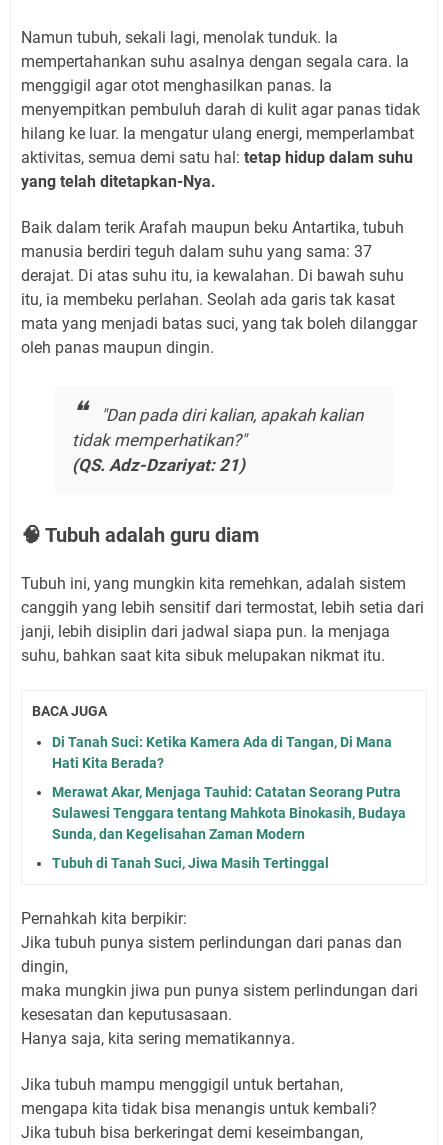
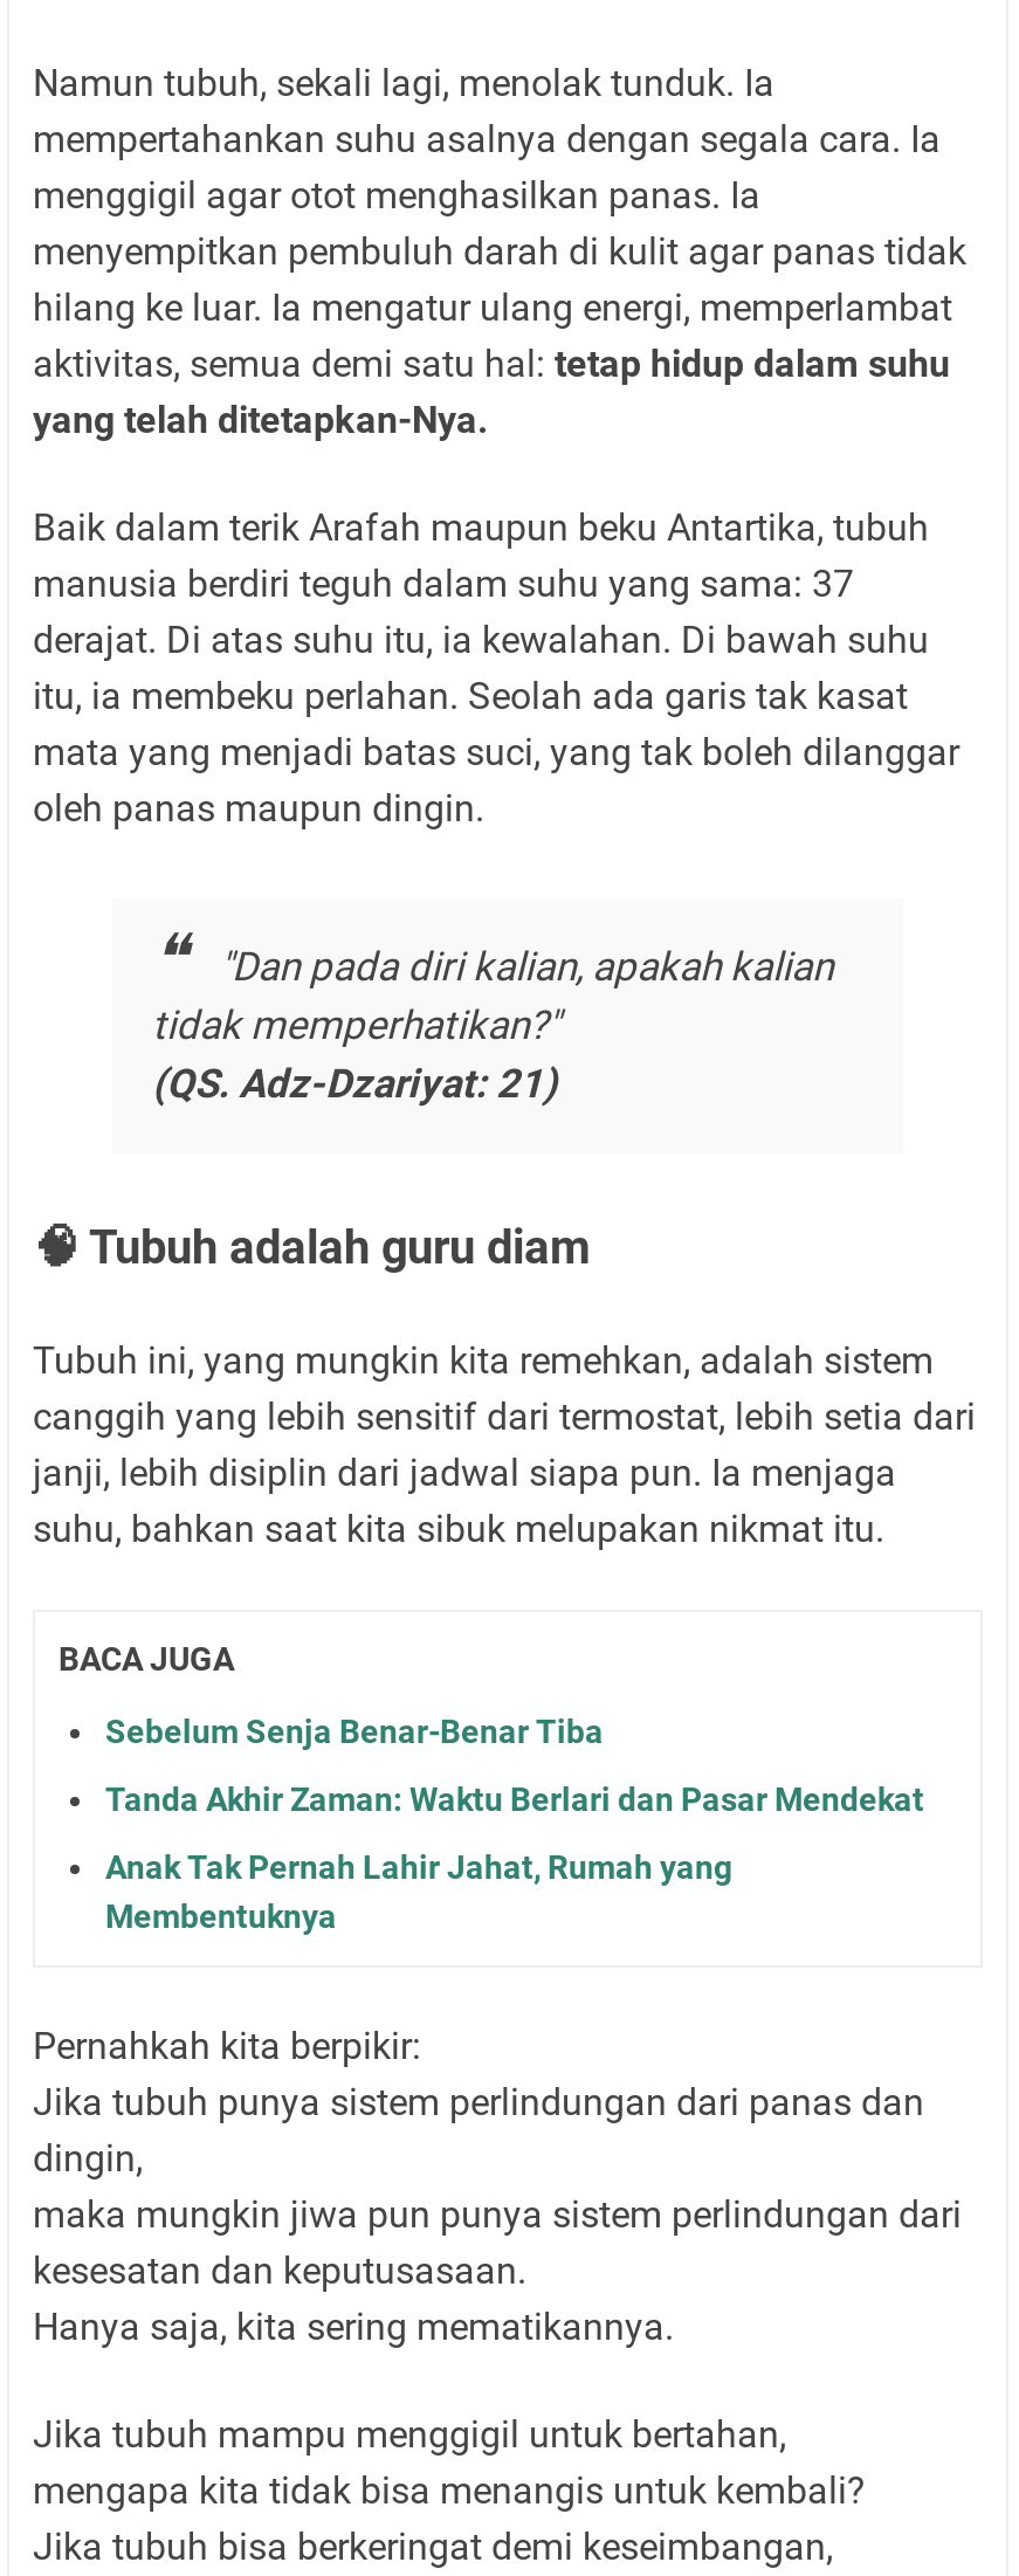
- Di Tanah Suci: Ketika Kamera Ada di Tangan, Di Mana
- Hati Kita Berada?
+ Sebelum Senja Benar-Benar Tiba

- Merawat Akar, Menjaga Tauhid: Catatan Seorang Putra
- Sulawesi Tenggara tentang Mahkota Binokasih, Budaya
- Sunda, dan Kegelisahan Zaman Modern
+ Tanda Akhir Zaman: Waktu Berlari dan Pasar Mendekat

- Tubuh di Tanah Suci, Jiwa Masih Tertinggal
+ Anak Tak Pernah Lahir Jahat, Rumah yang
+ Membentuknya
